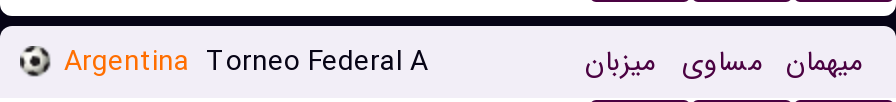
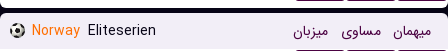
- Argentina Torneo Federal A
+ Norway Eliteserien
